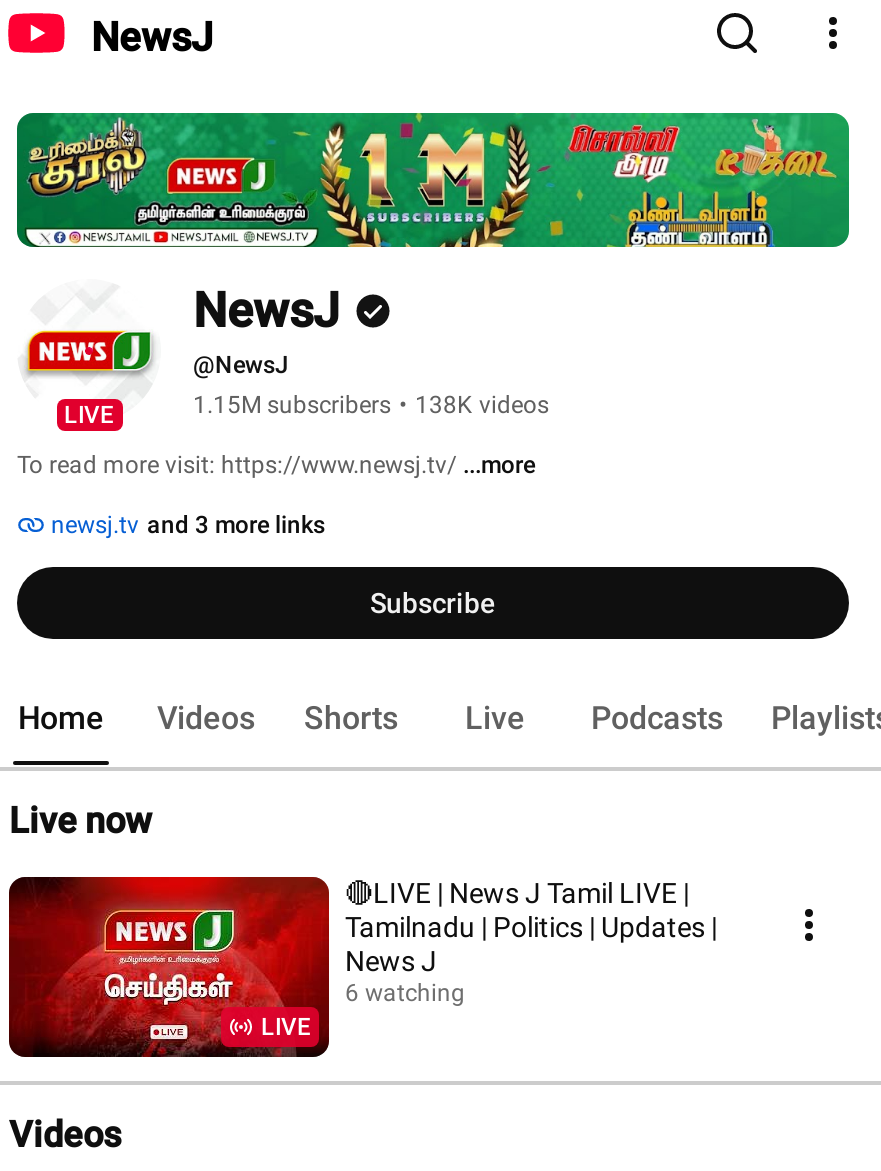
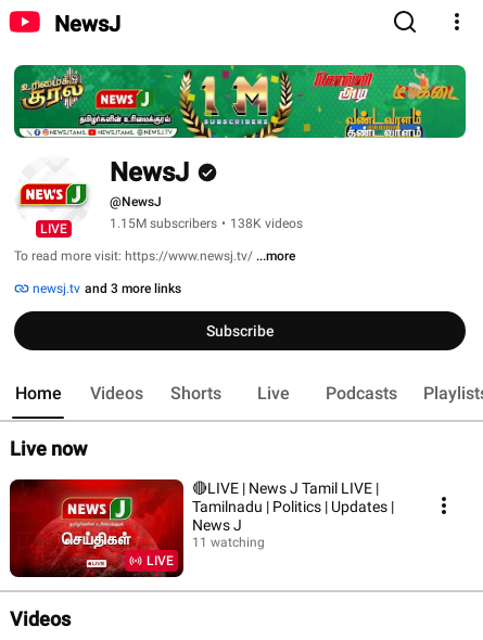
- 6 watching
+ 11 watching
